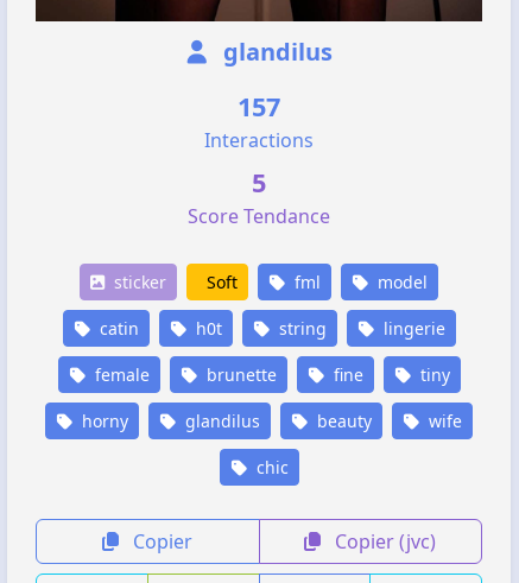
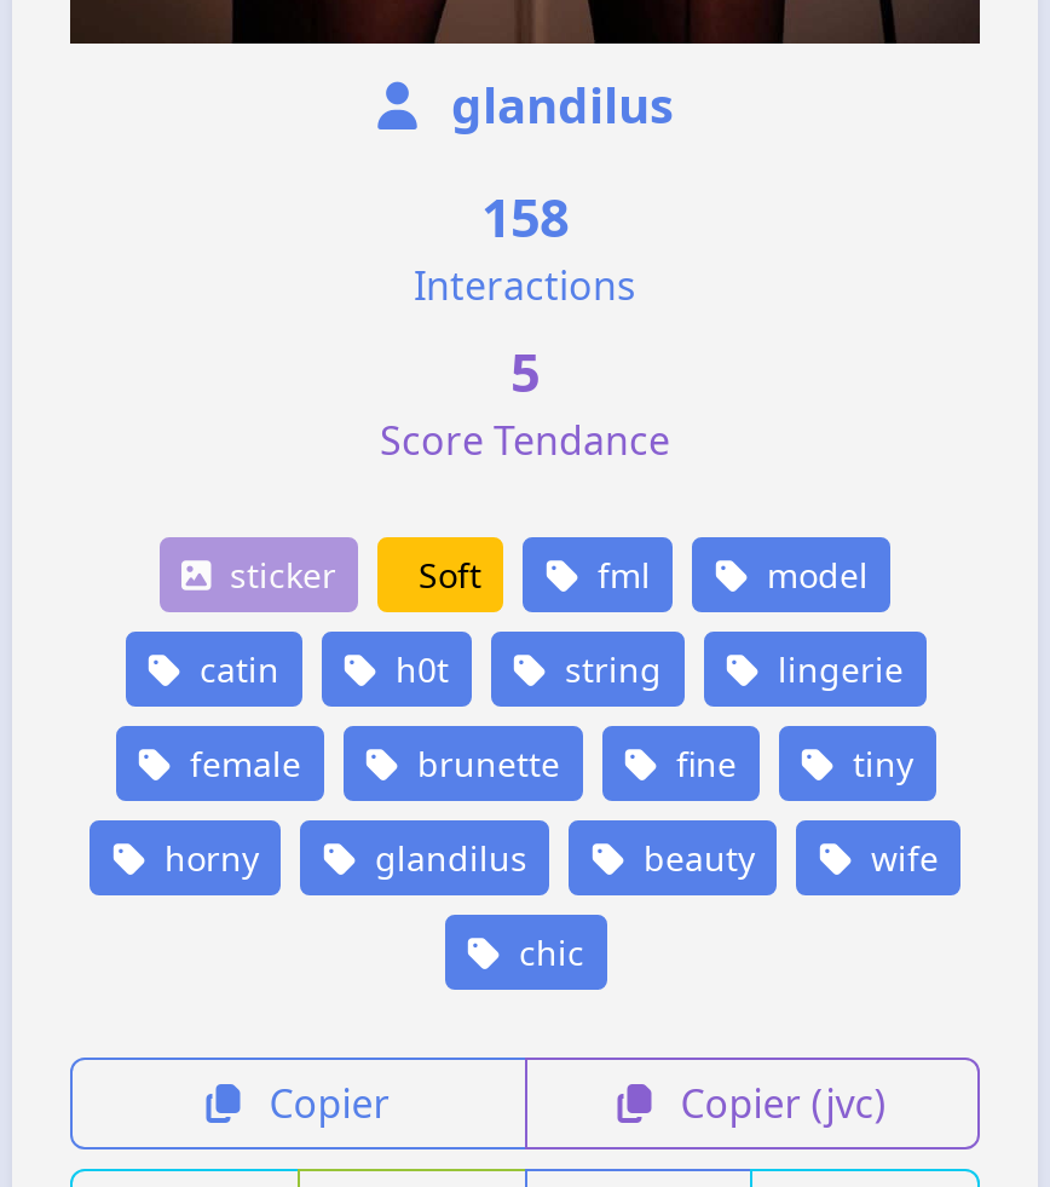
- 157
+ 158
